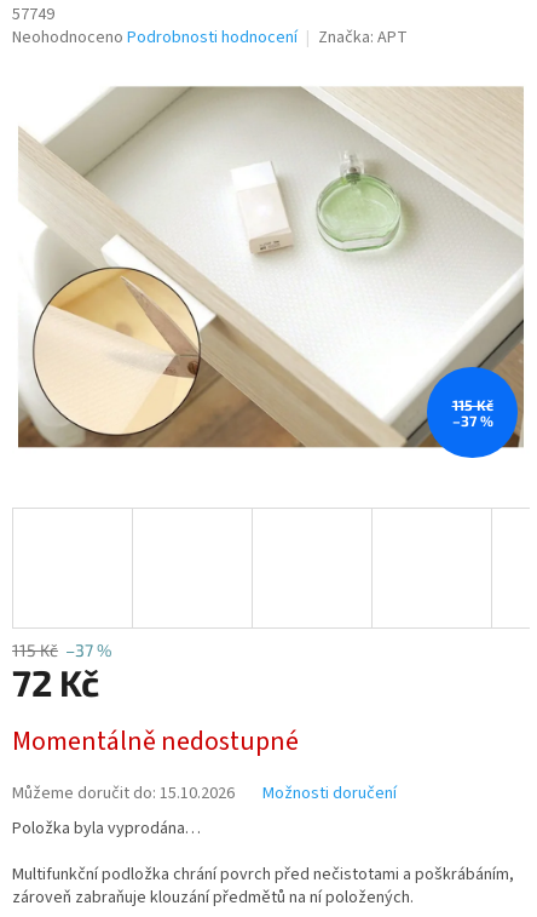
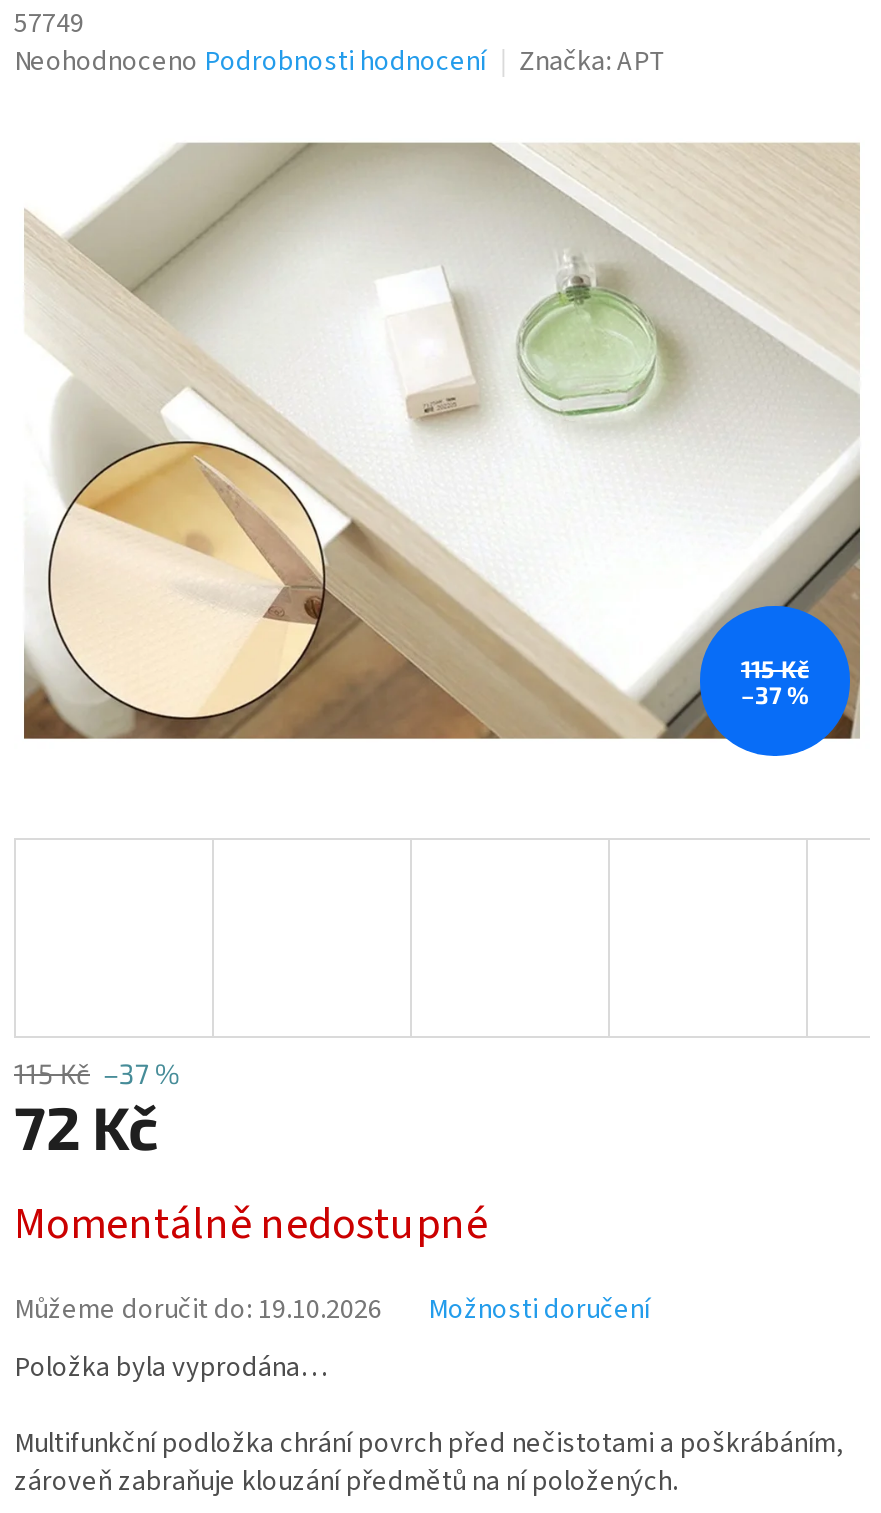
- Můžeme doručit do: 15.10.2026
+ Můžeme doručit do: 19.10.2026
